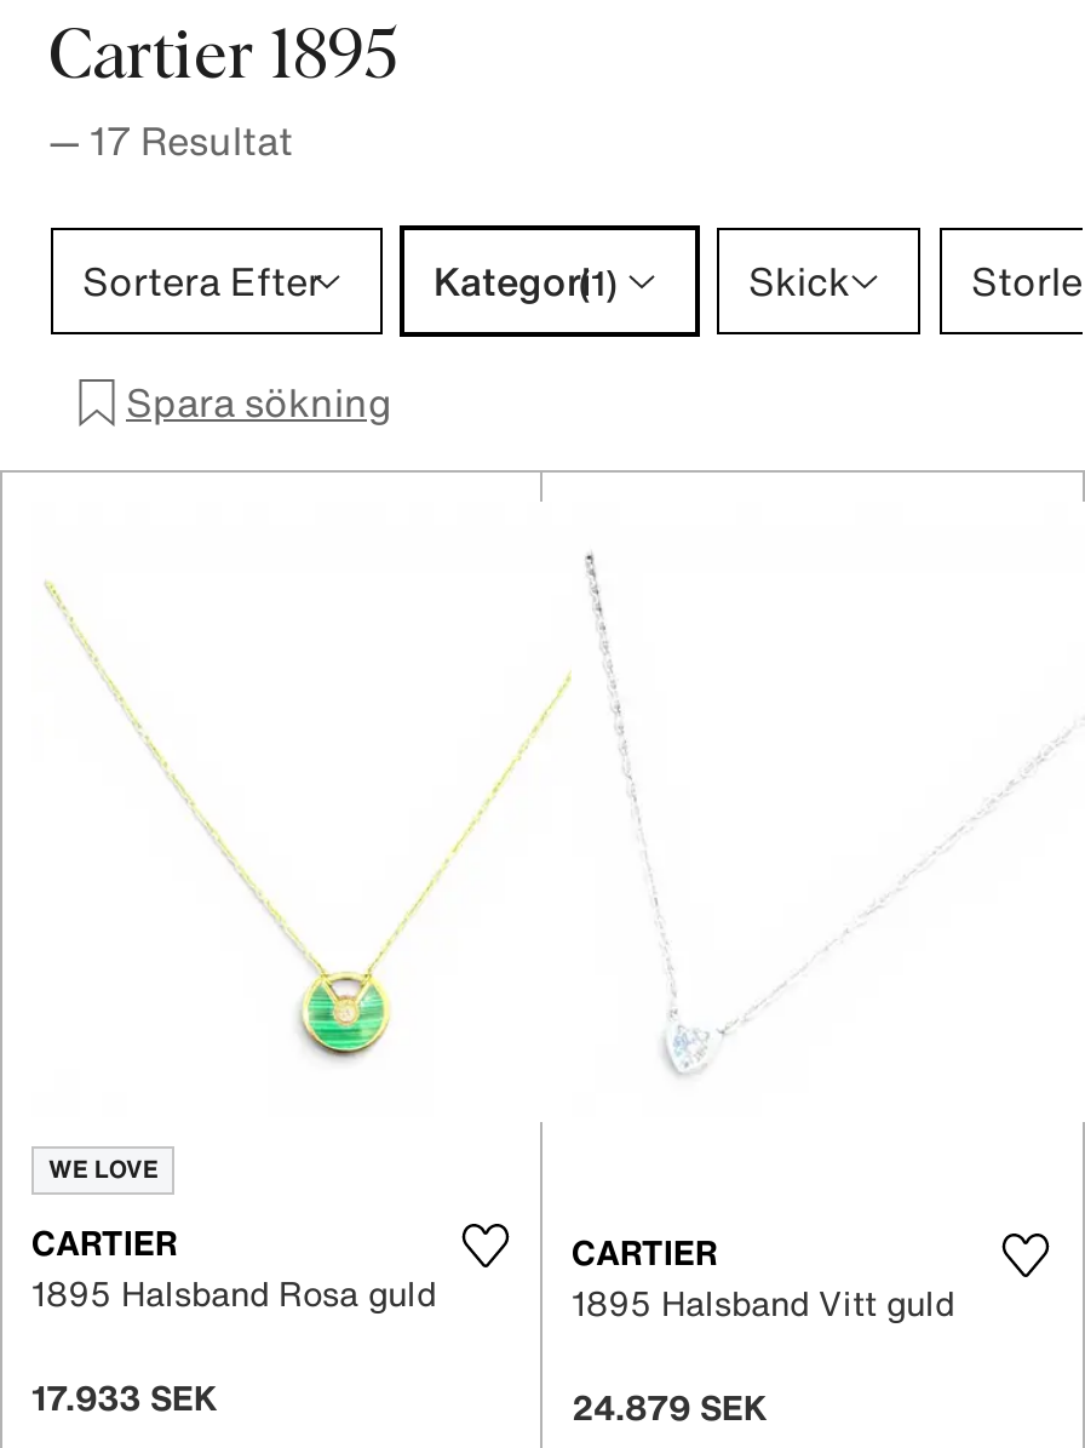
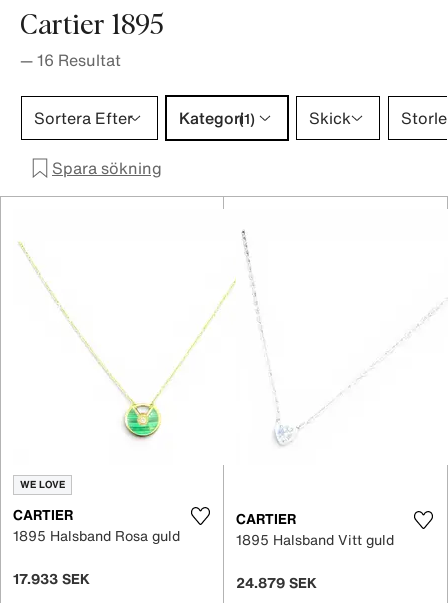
- — 17 Resultat
+ — 16 Resultat
